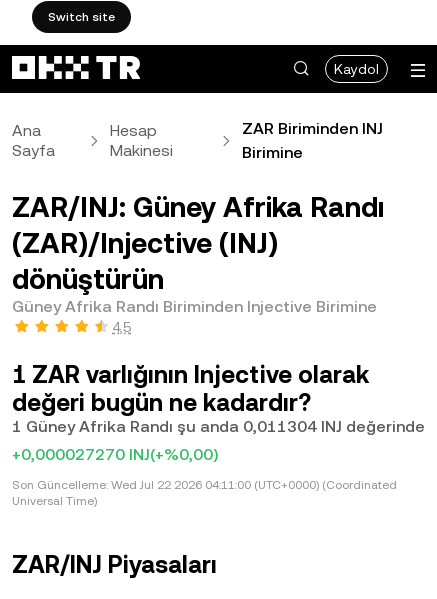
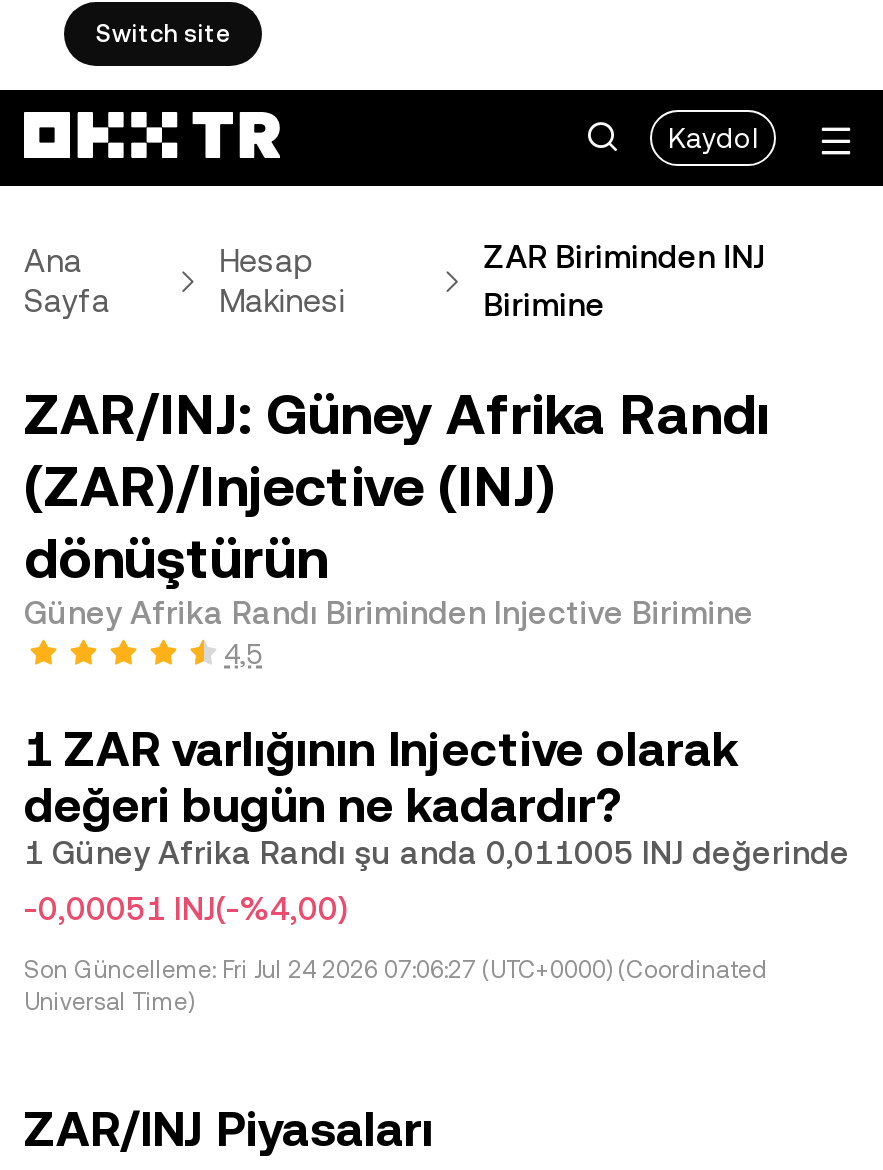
- 1 Güney Afrika Randı şu anda 0,011304 INJ değerinde
+ 1 Güney Afrika Randı şu anda 0,011005 INJ değerinde

- +0,000027270 INJ(+%0,00)
+ -0,00051 INJ(-%4,00)

- Son Güncelleme: Wed Jul 22 2026 04:11:00 (UTC+0000) (Coordinated
+ Son Güncelleme: Fri Jul 24 2026 07:06:27 (UTC+0000) (Coordinated
